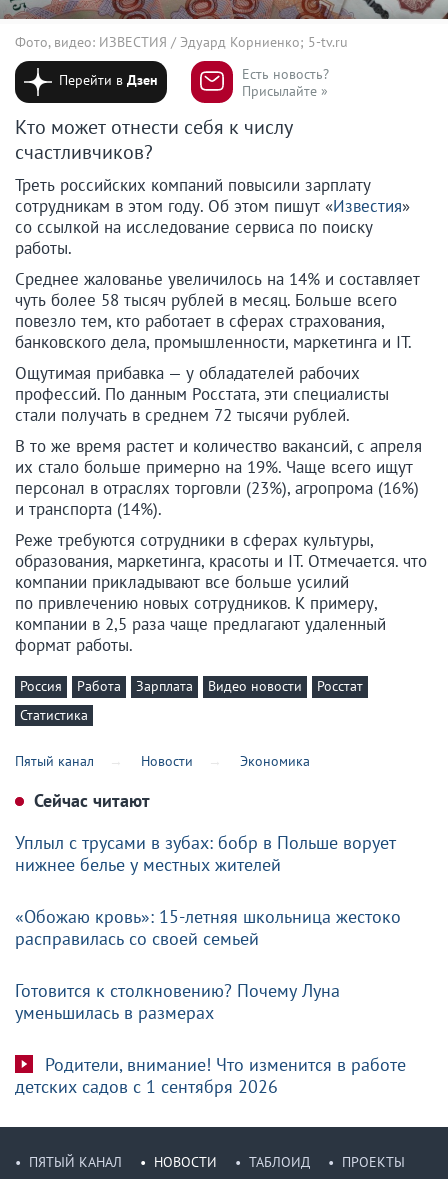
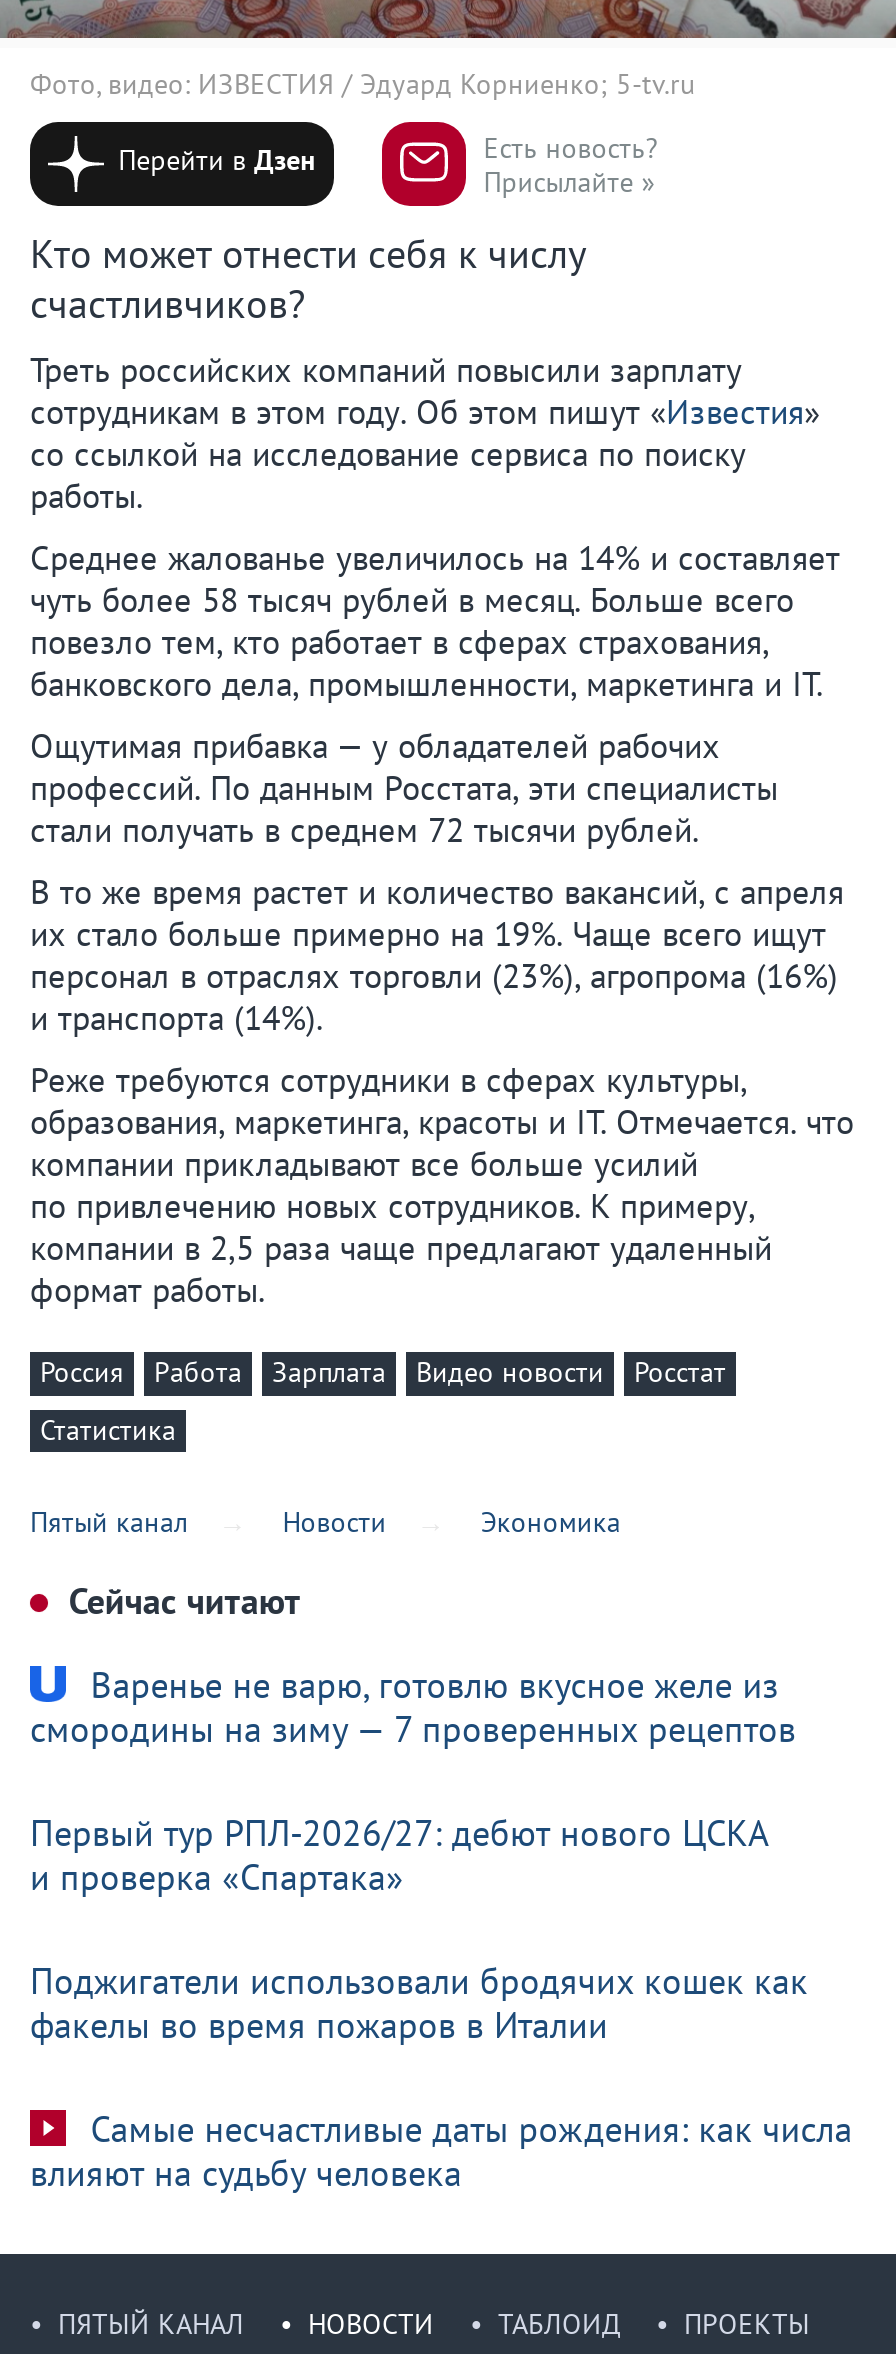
- Уплыл с трусами в зубах: бобр в Польше ворует
- нижнее белье у местных жителей
+ Варенье не варю, готовлю вкусное желе из
+ смородины на зиму — 7 проверенных рецептов

- «Обожаю кровь»: 15-летняя школьница жестоко
- расправилась со своей семьей
+ Первый тур РПЛ-2026/27: дебют нового ЦСКА
+ и проверка «Спартака»

- Готовится к столкновению? Почему Луна
- уменьшилась в размерах
+ Поджигатели использовали бродячих кошек как
+ факелы во время пожаров в Италии

- Родители, внимание! Что изменится в работе
- детских садов с 1 сентября 2026
+ Самые несчастливые даты рождения: как числа
+ влияют на судьбу человека
